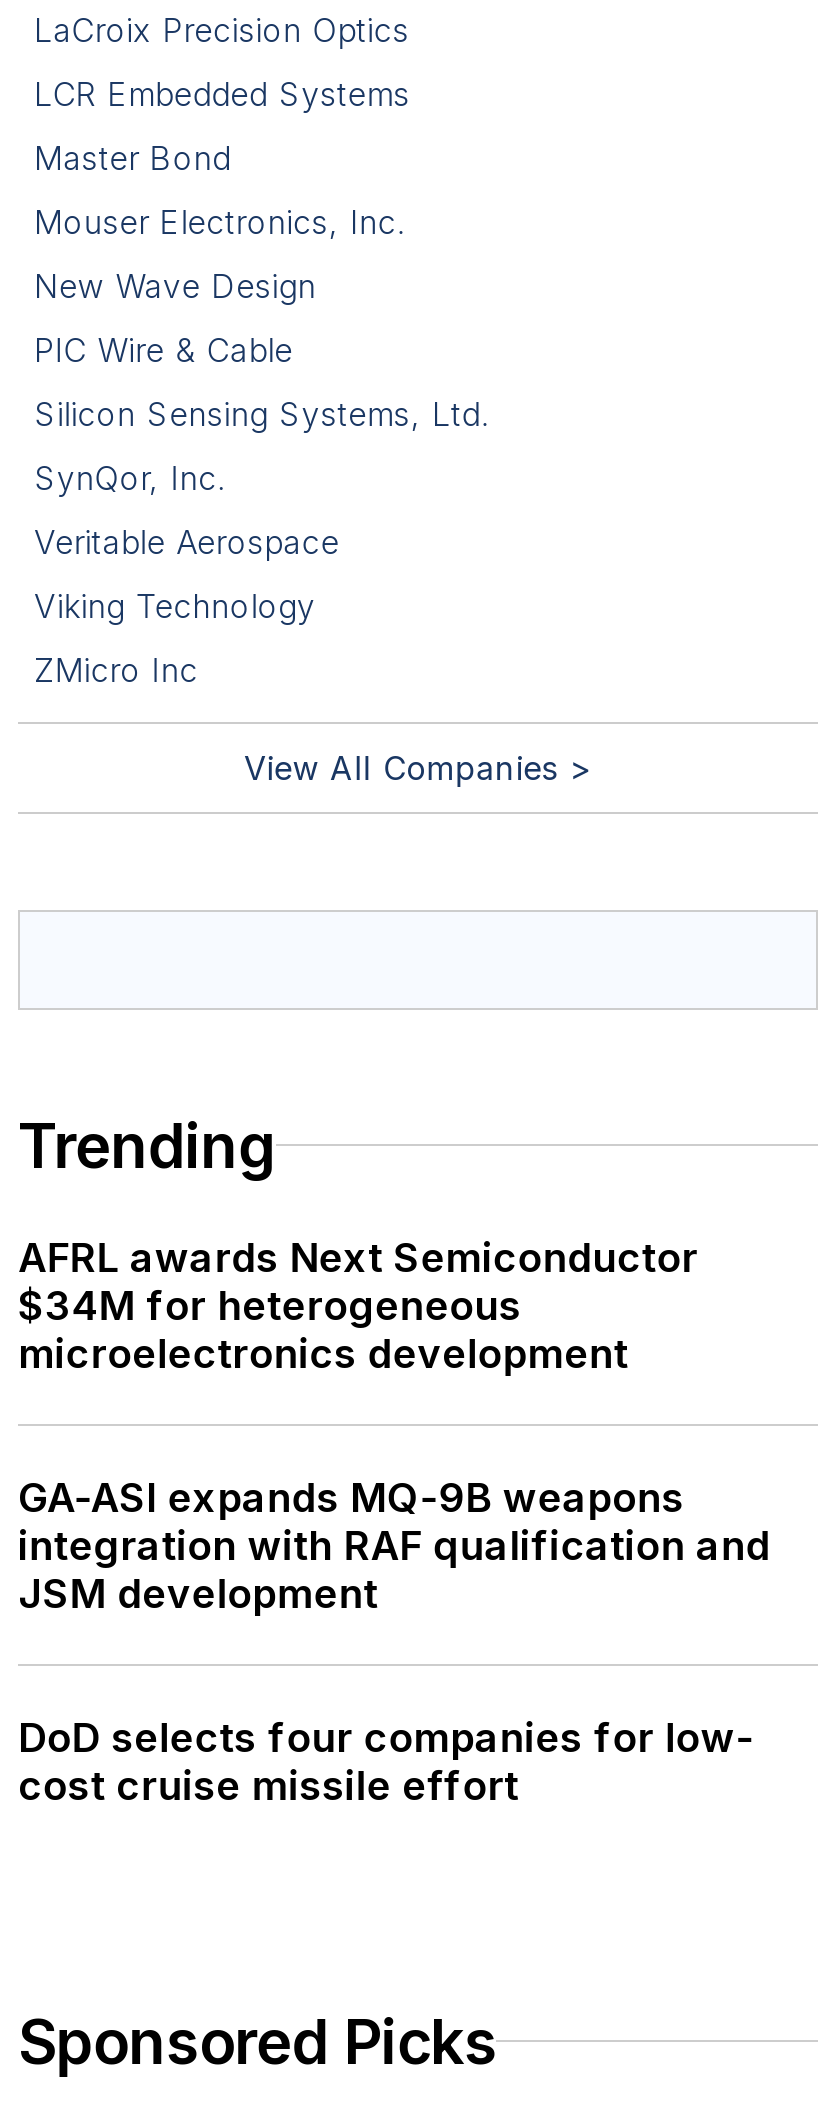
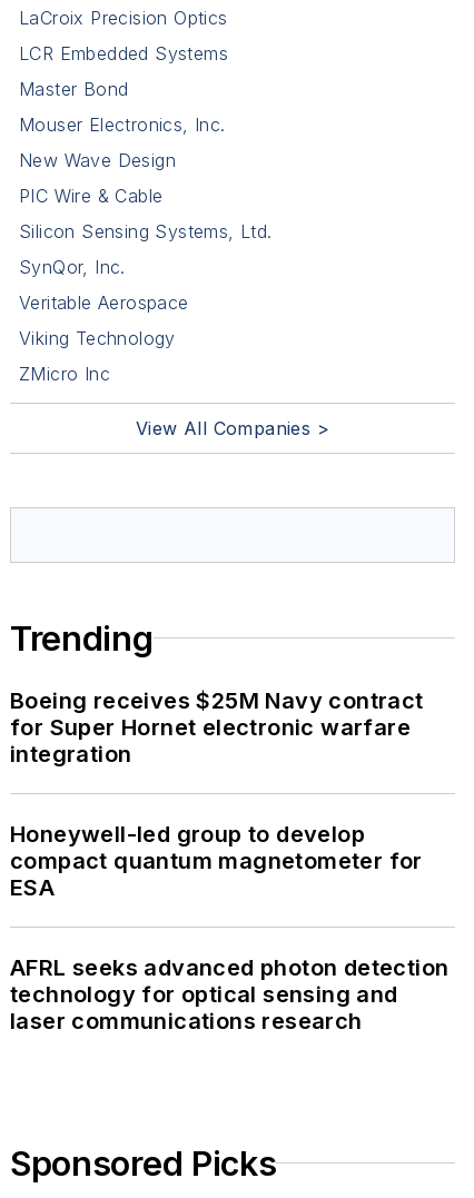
- AFRL awards Next Semiconductor
- $34M for heterogeneous
- microelectronics development
+ Boeing receives $25M Navy contract
+ for Super Hornet electronic warfare
+ integration

- GA-ASI expands MQ-9B weapons
- integration with RAF qualification and
- JSM development
+ Honeywell-led group to develop
+ compact quantum magnetometer for
+ ESA

- DoD selects four companies for low-
- cost cruise missile effort
+ AFRL seeks advanced photon detection
+ technology for optical sensing and
+ laser communications research
